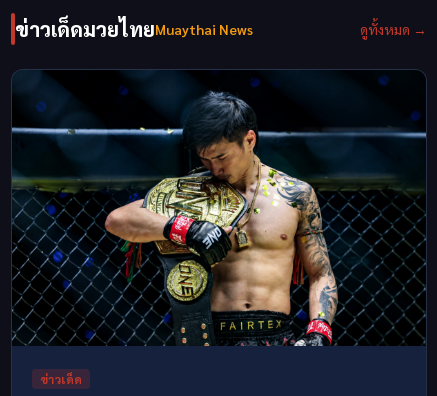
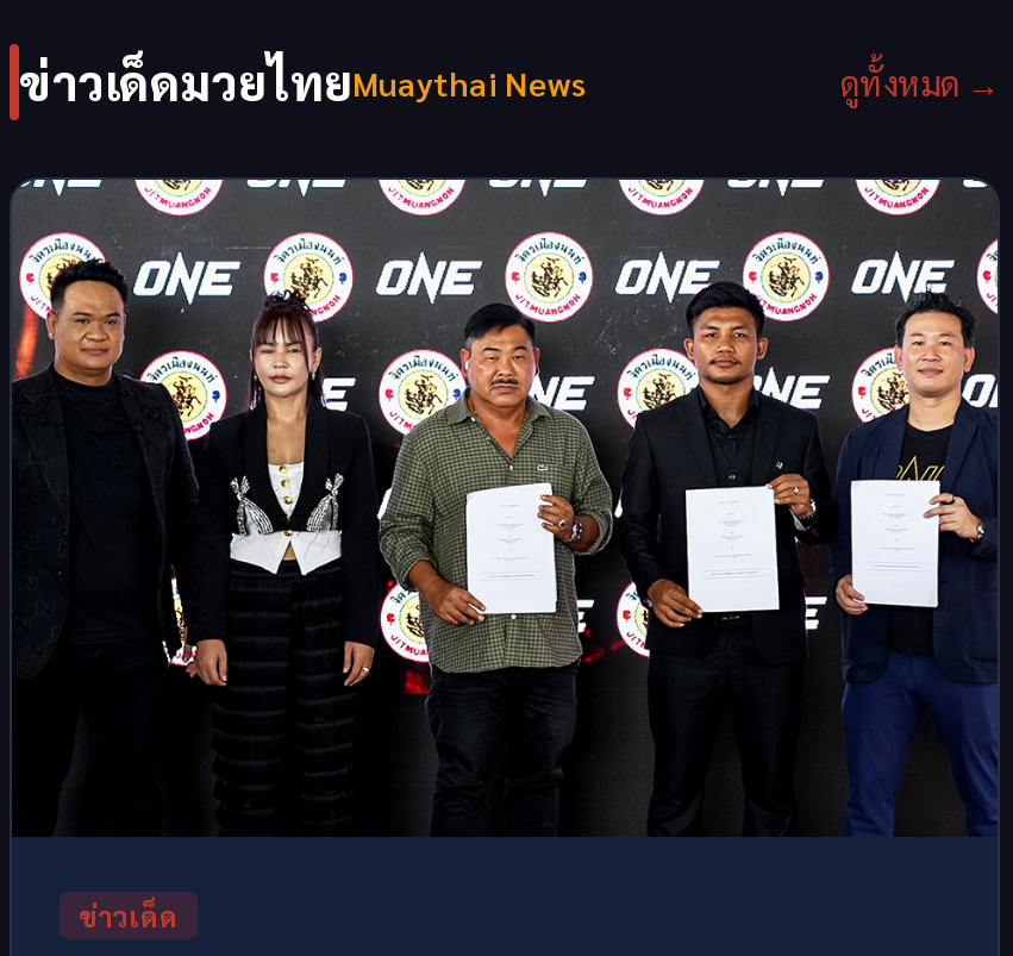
- [image]
+ [image]
